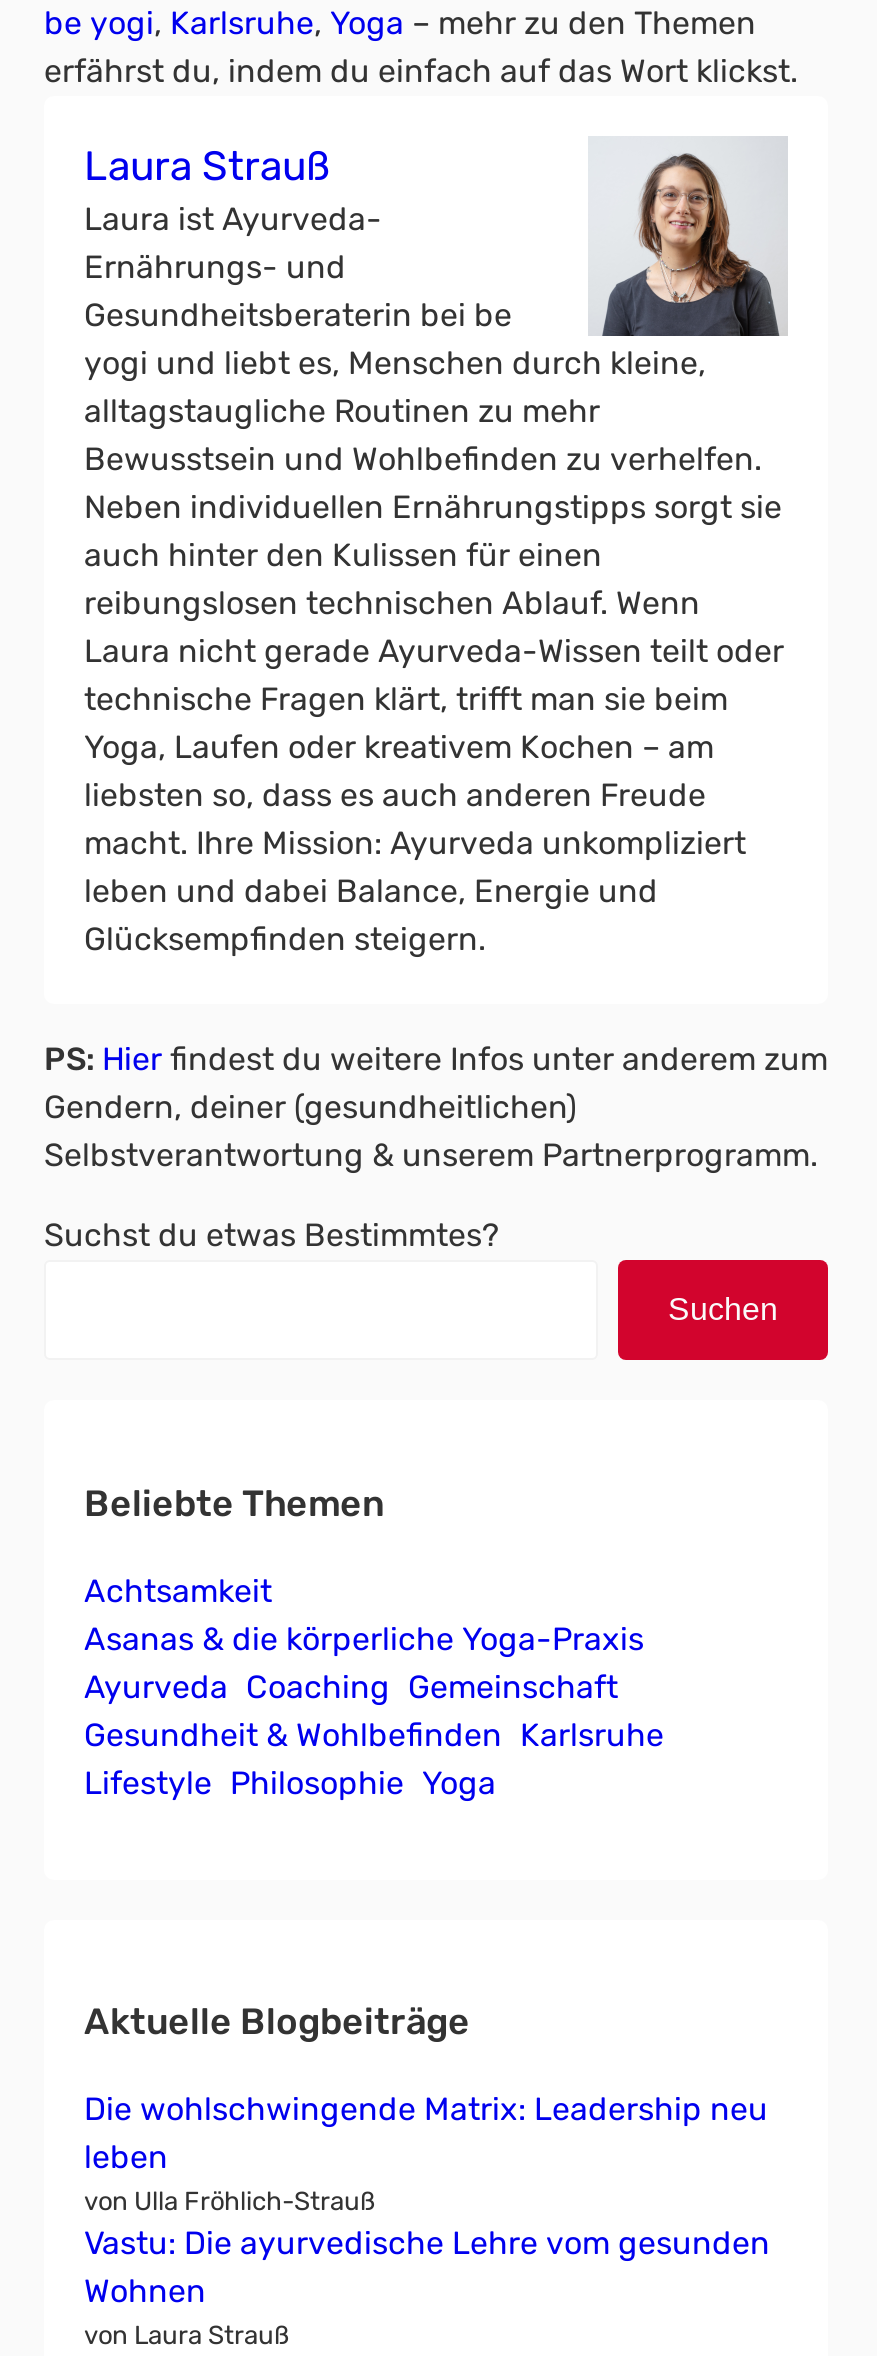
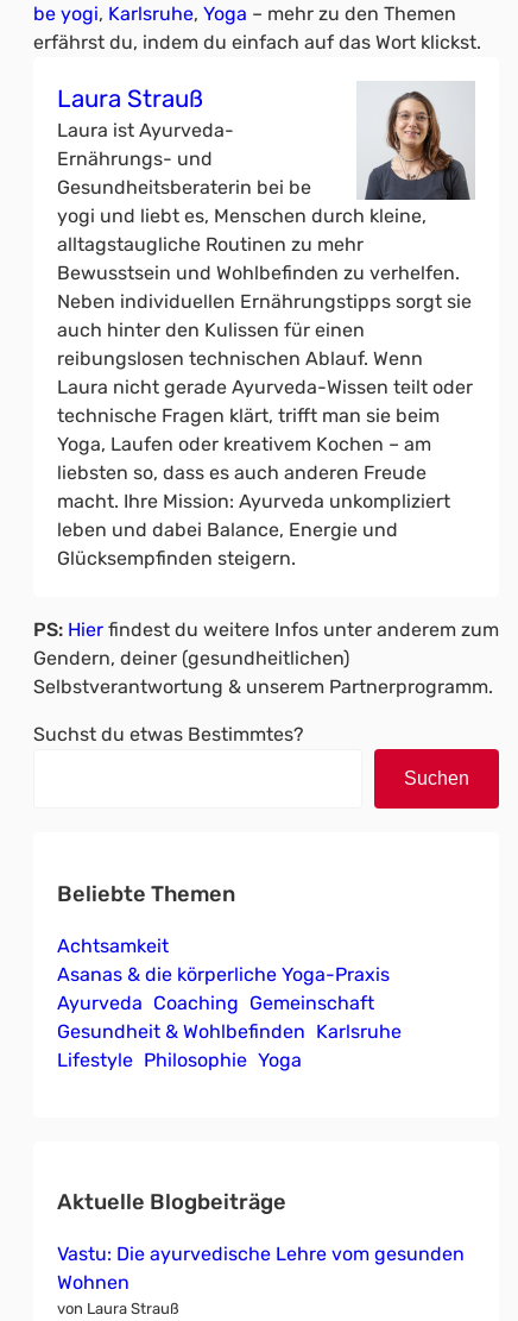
- Die wohlschwingende Matrix: Leadership neu
- leben
- von Ulla Fröhlich-Strauß
